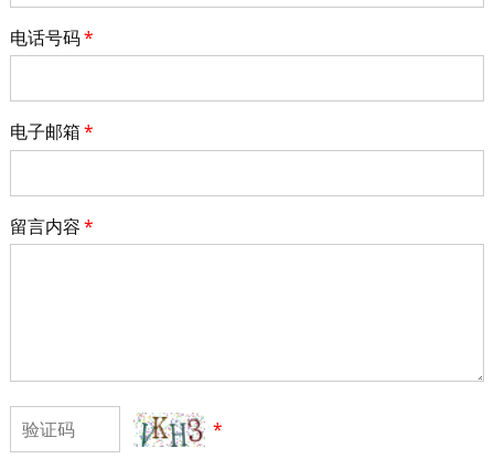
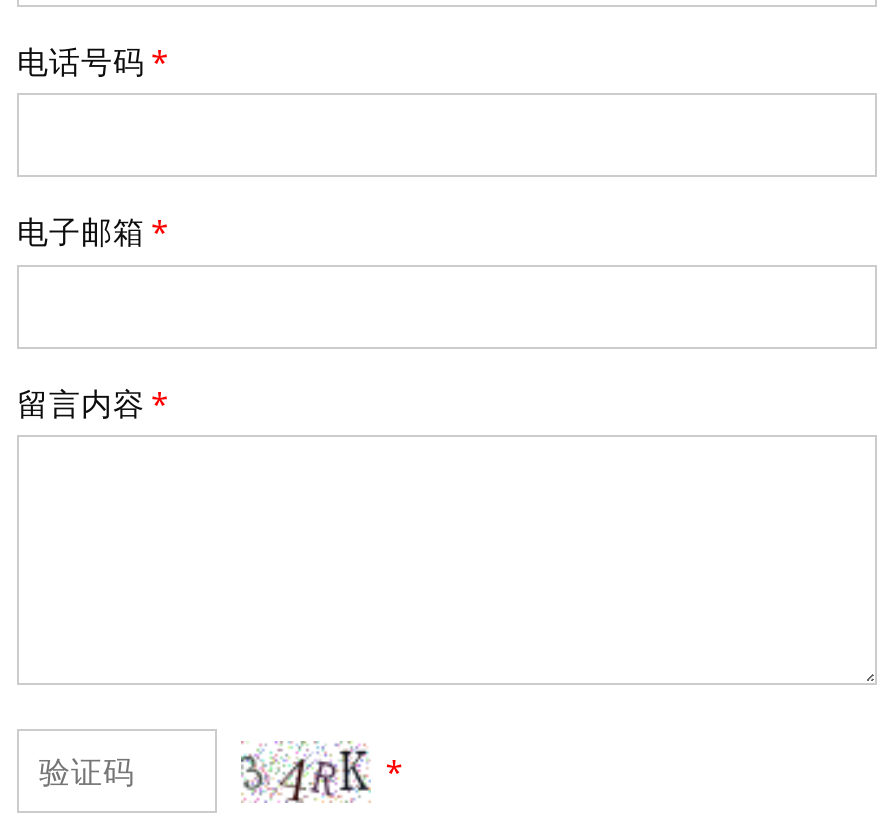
- [image]
+ [image]
